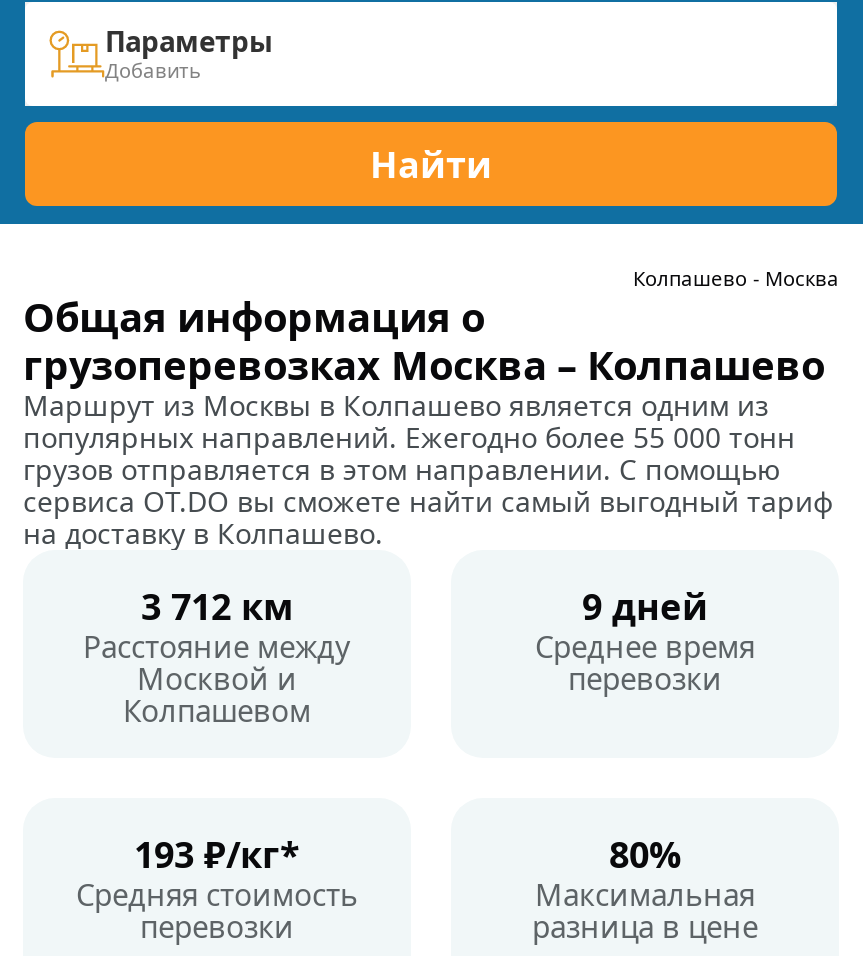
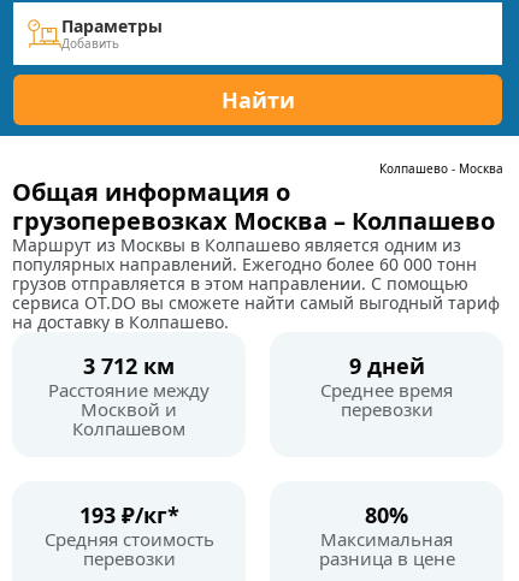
- популярных направлений. Ежегодно более 55 000 тонн
+ популярных направлений. Ежегодно более 60 000 тонн
